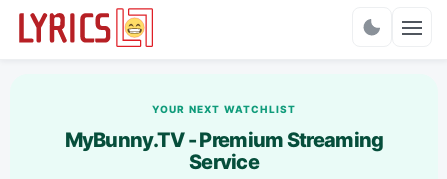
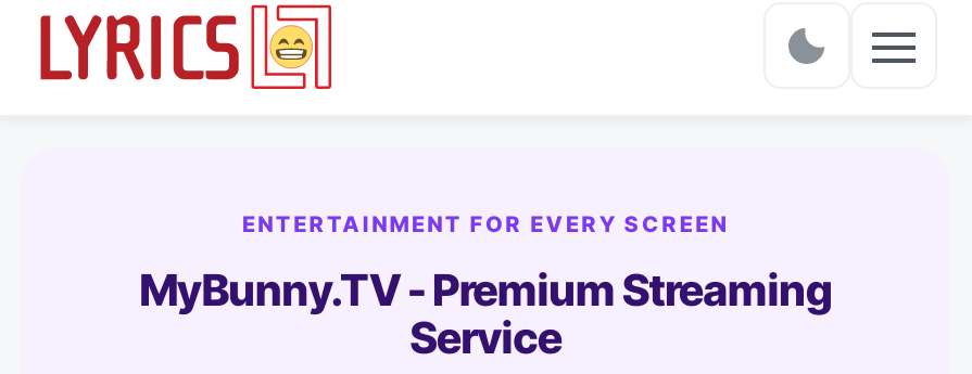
- YOUR NEXT WATCHLIST
+ ENTERTAINMENT FOR EVERY SCREEN
